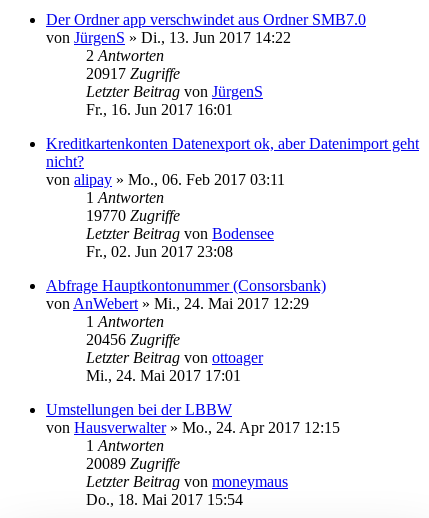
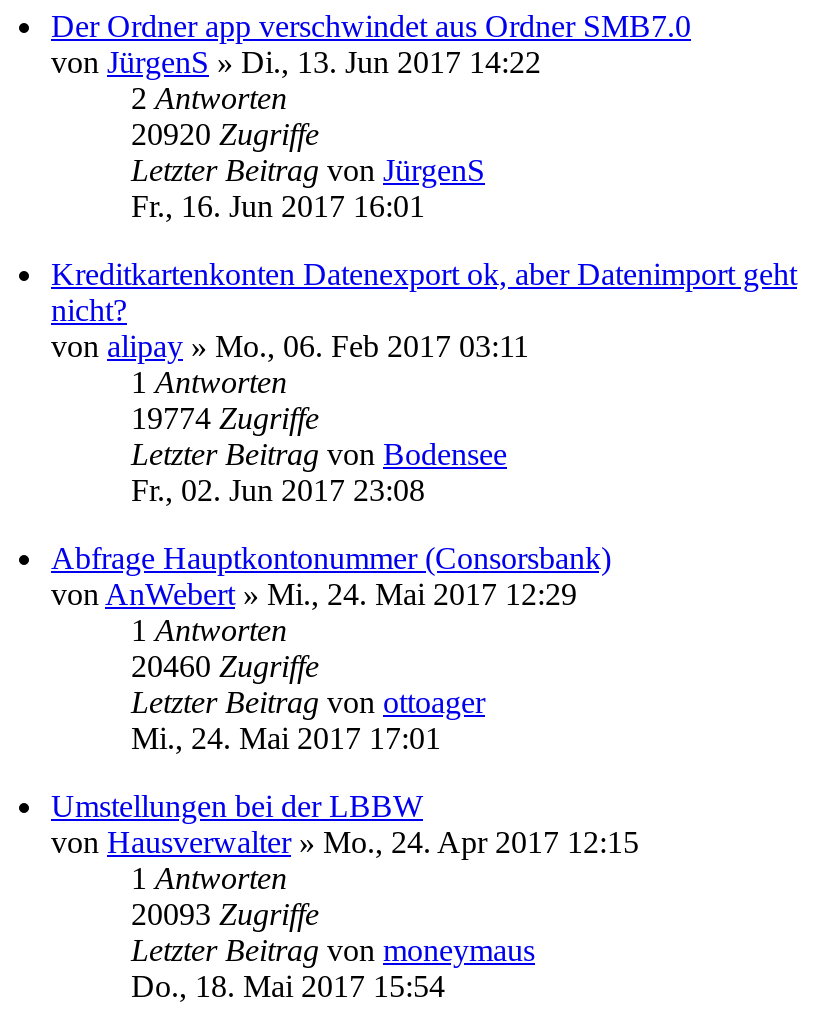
- 20917 Zugriffe
+ 20920 Zugriffe

- 19770 Zugriffe
+ 19774 Zugriffe

- 20456 Zugriffe
+ 20460 Zugriffe

- 20089 Zugriffe
+ 20093 Zugriffe
